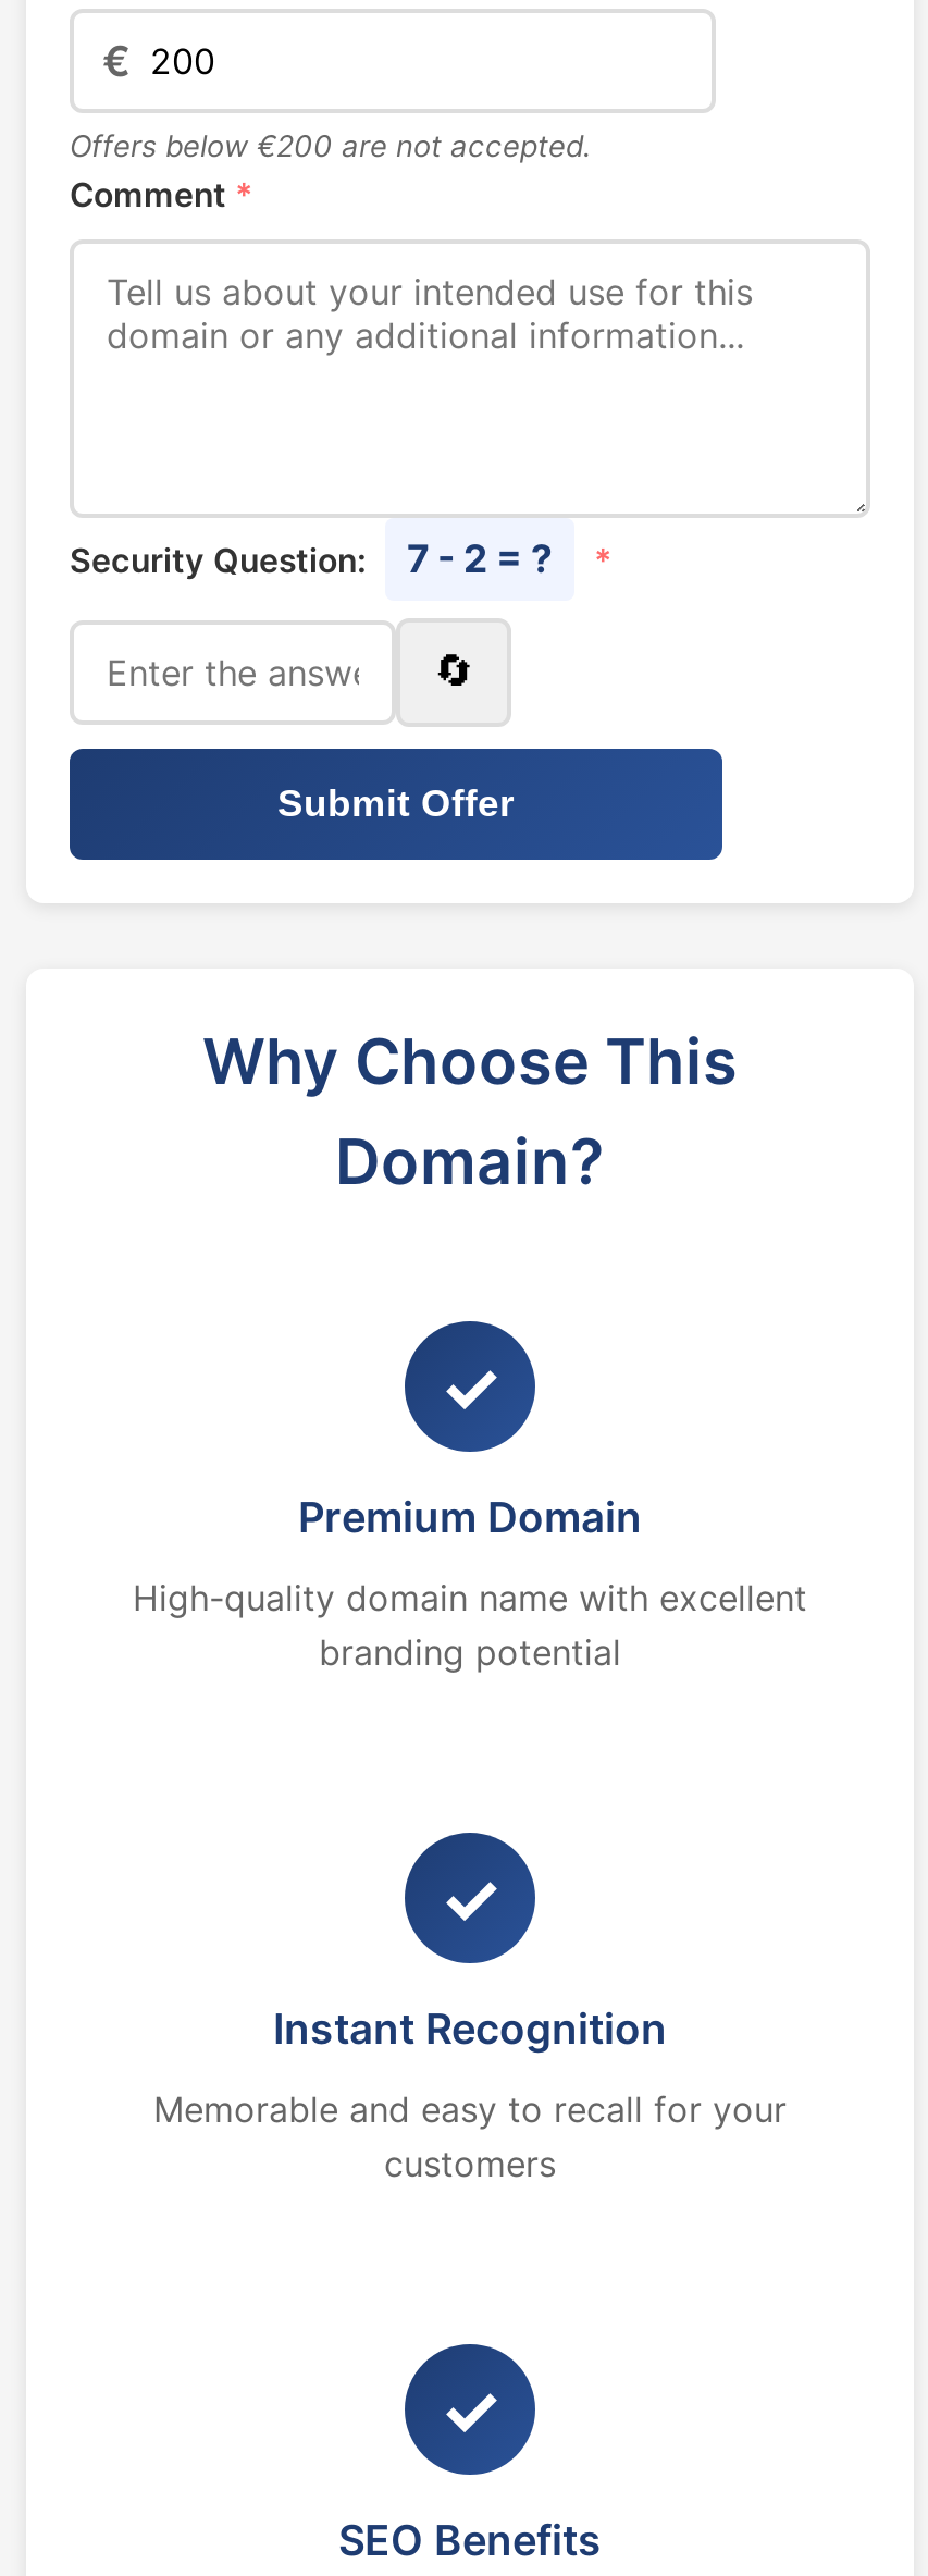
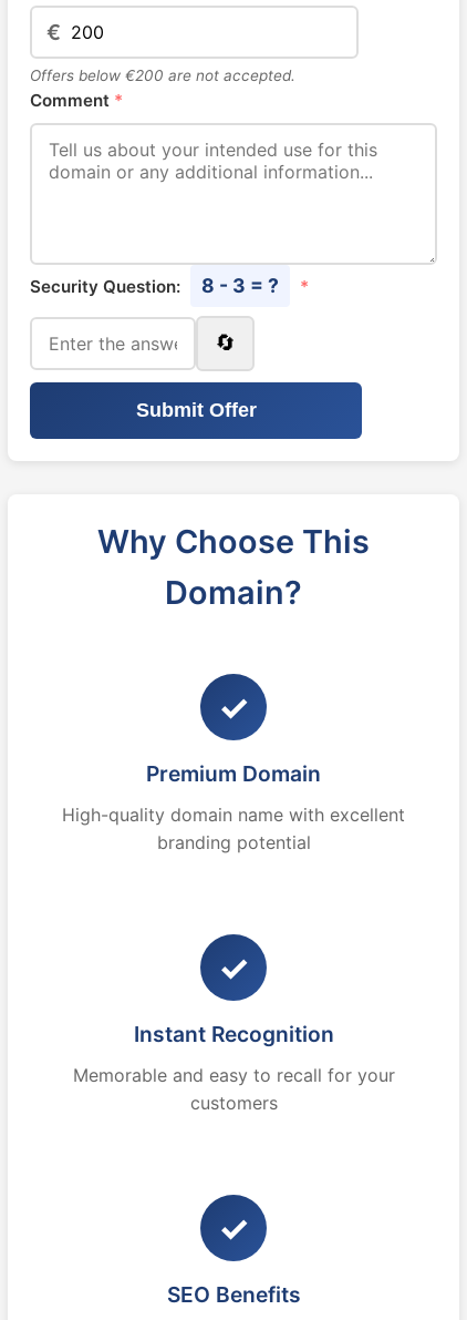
- 7 - 2 = ?
+ 8 - 3 = ?
